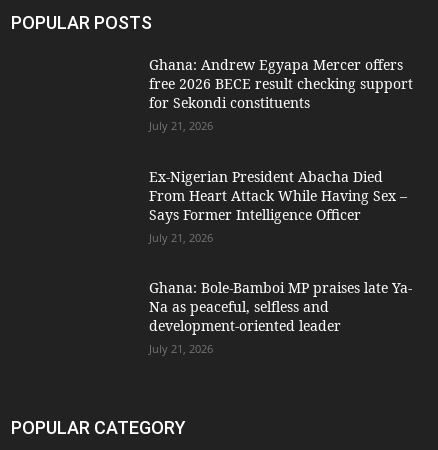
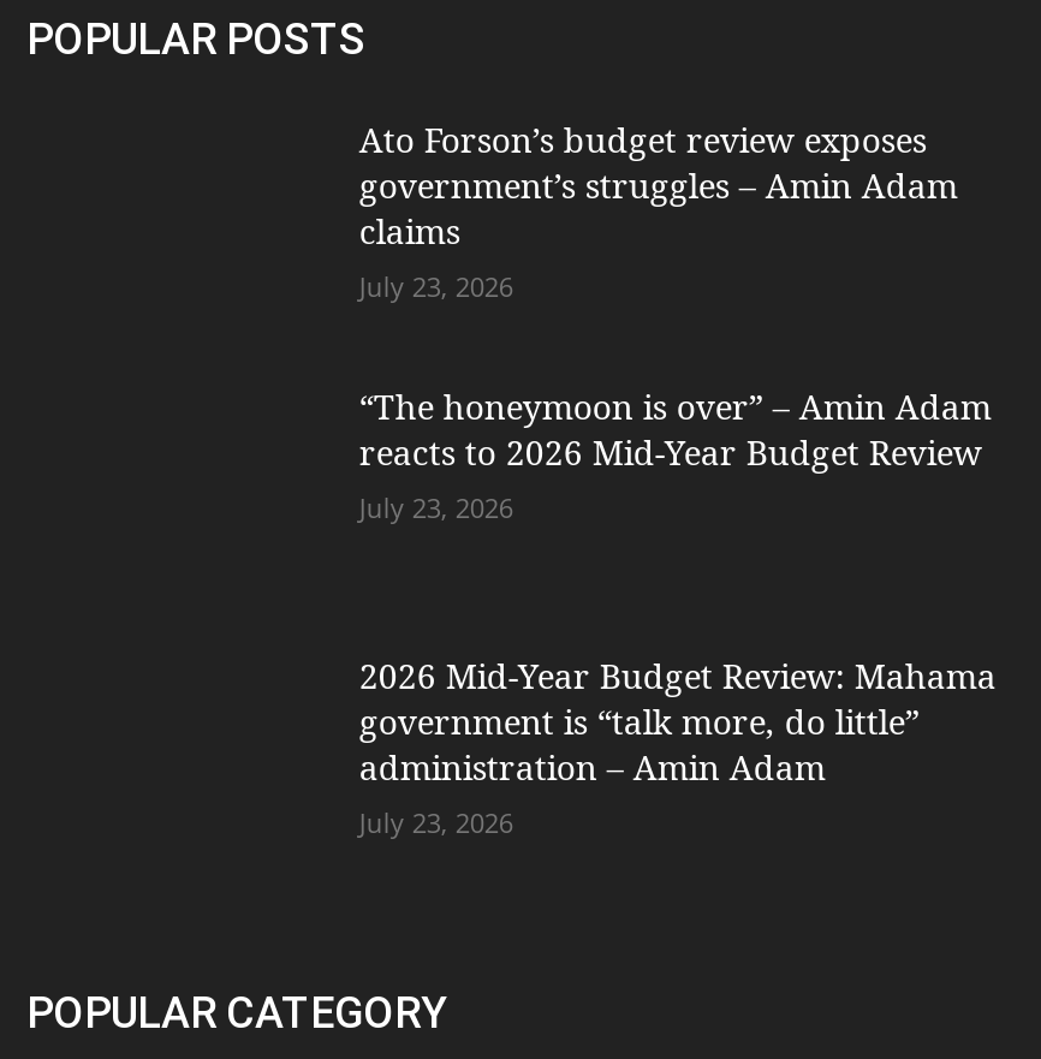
- Ghana: Andrew Egyapa Mercer offers
- free 2026 BECE result checking support
- for Sekondi constituents
- July 21, 2026
+ Ato Forson’s budget review exposes
+ government’s struggles – Amin Adam
+ claims
+ July 23, 2026

- Ex-Nigerian President Abacha Died
- From Heart Attack While Having Sex –
- Says Former Intelligence Officer
- July 21, 2026
+ “The honeymoon is over” – Amin Adam
+ reacts to 2026 Mid-Year Budget Review
+ July 23, 2026

- Ghana: Bole-Bamboi MP praises late Ya-
- Na as peaceful, selfless and
- development-oriented leader
- July 21, 2026
+ 2026 Mid-Year Budget Review: Mahama
+ government is “talk more, do little”
+ administration – Amin Adam
+ July 23, 2026
